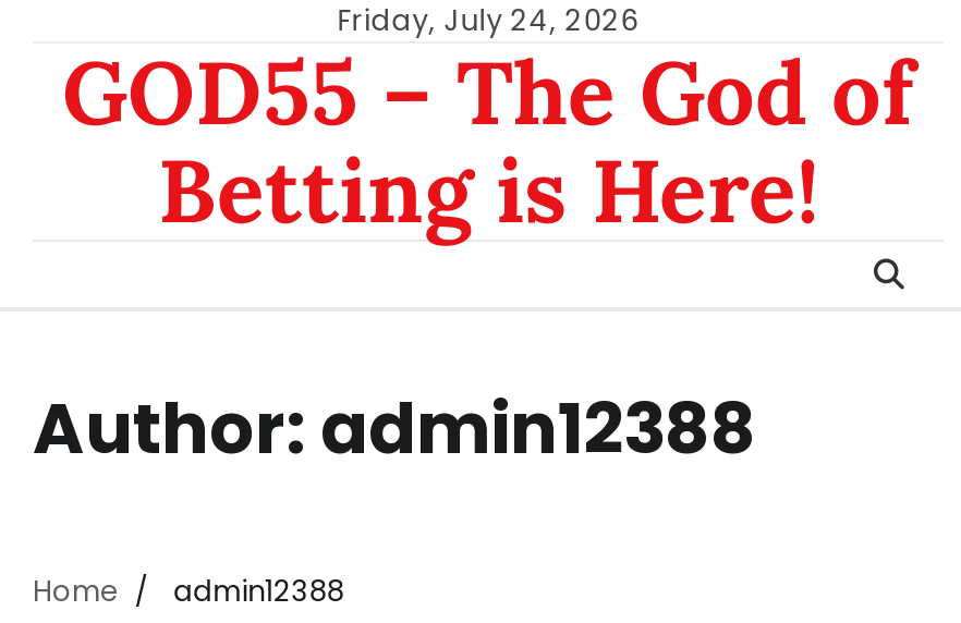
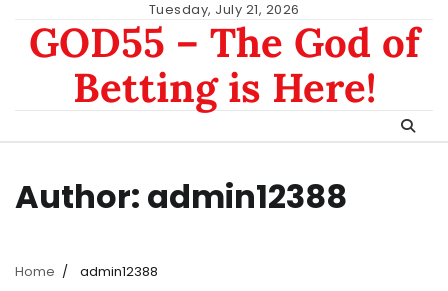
- Friday, July 24, 2026
+ Tuesday, July 21, 2026
